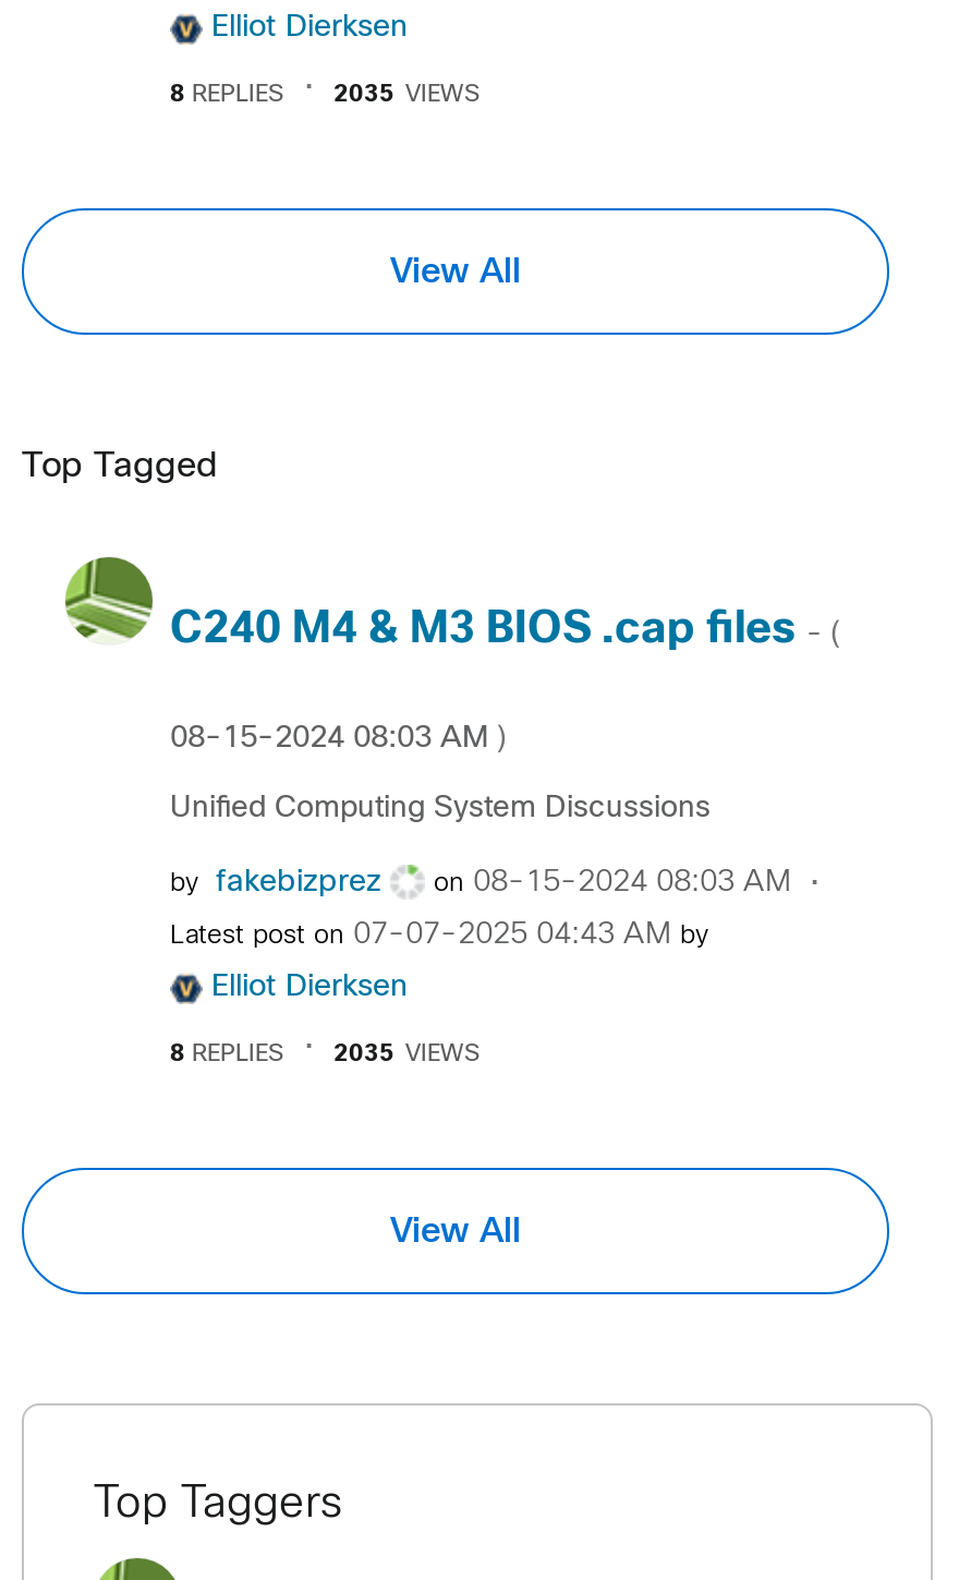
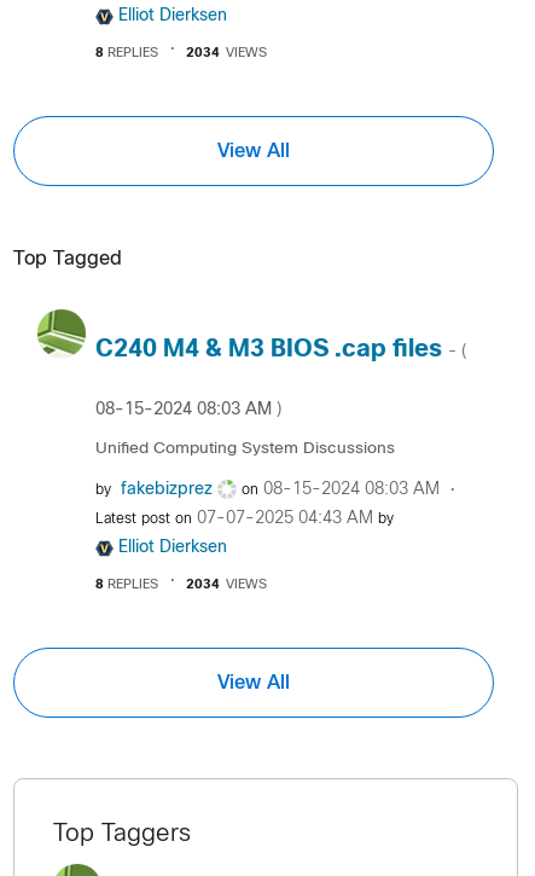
- 2035 VIEWS
+ 2034 VIEWS

- 2035 VIEWS
+ 2034 VIEWS
